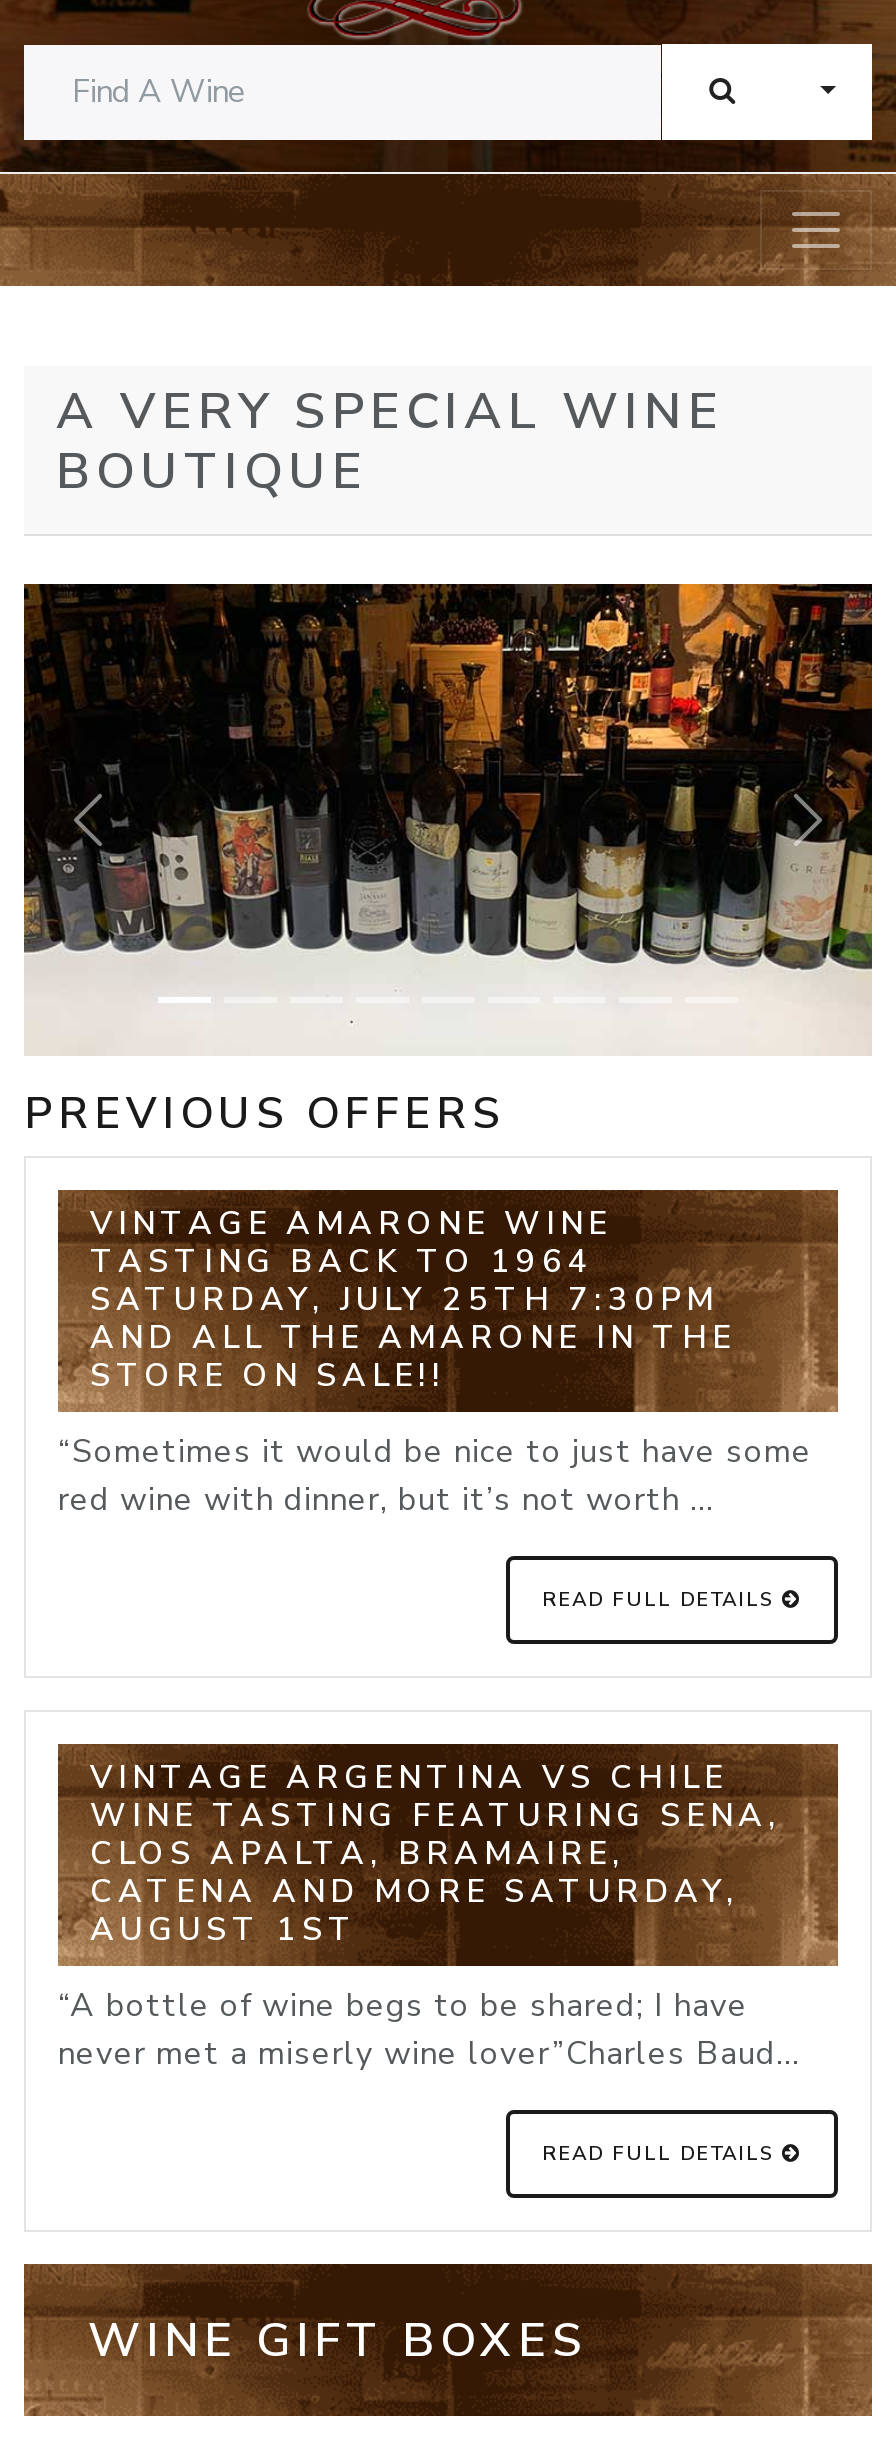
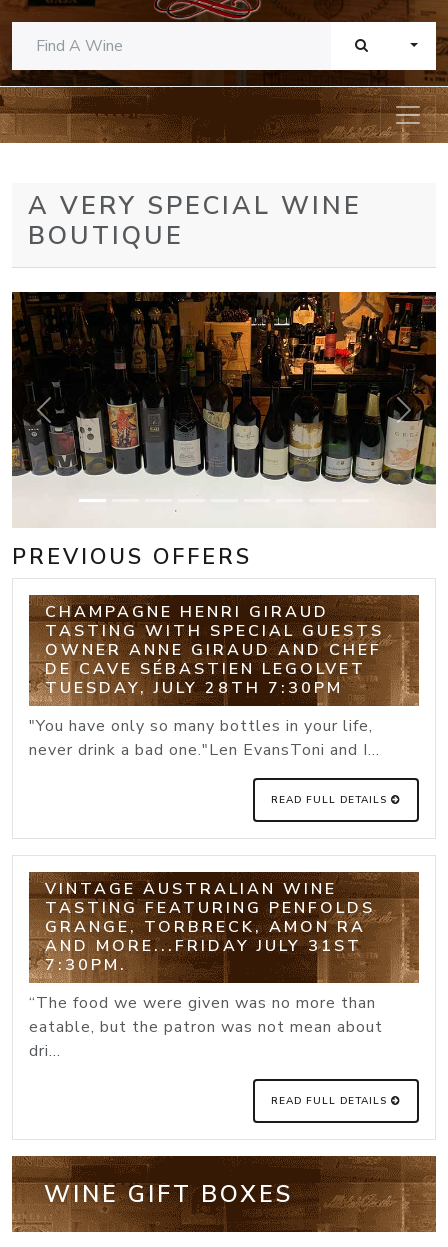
- VINTAGE AMARONE WINE
- TASTING BACK TO 1964
- SATURDAY, JULY 25TH 7:30PM
- AND ALL THE AMARONE IN THE
- STORE ON SALE!!
+ CHAMPAGNE HENRI GIRAUD
+ TASTING WITH SPECIAL GUESTS
+ OWNER ANNE GIRAUD AND CHEF
+ DE CAVE SÉBASTIEN LEGOLVET
+ TUESDAY, JULY 28TH 7:30PM

- “Sometimes it would be nice to just have some
- red wine with dinner, but it’s not worth ...
+ "You have only so many bottles in your life,
+ never drink a bad one."Len EvansToni and I...

- VINTAGE ARGENTINA VS CHILE
- WINE TASTING FEATURING SENA,
- CLOS APALTA, BRAMAIRE,
- CATENA AND MORE SATURDAY,
- AUGUST 1ST
+ VINTAGE AUSTRALIAN WINE
+ TASTING FEATURING PENFOLDS
+ GRANGE, TORBRECK, AMON RA
+ AND MORE...FRIDAY JULY 31ST
+ 7:30PM.

- “A bottle of wine begs to be shared; I have
- never met a miserly wine lover”Charles Baud...
+ “The food we were given was no more than
+ eatable, but the patron was not mean about
+ dri...
